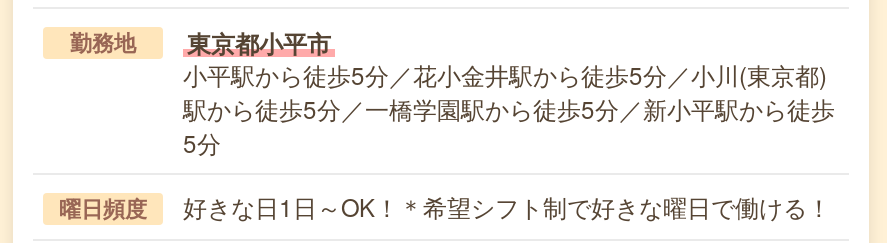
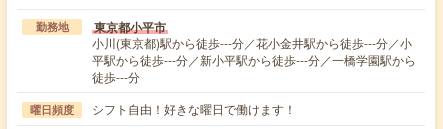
- 小平駅から徒歩5分／花小金井駅から徒歩5分／小川(東京都)
- 駅から徒歩5分／一橋学園駅から徒歩5分／新小平駅から徒歩
- 5分
+ 小川(東京都)駅から徒歩---分／花小金井駅から徒歩---分／小
+ 平駅から徒歩---分／新小平駅から徒歩---分／一橋学園駅から
+ 徒歩---分

- 好きな日1日～OK！＊希望シフト制で好きな曜日で働ける！
+ シフト自由！好きな曜日で働けます！
